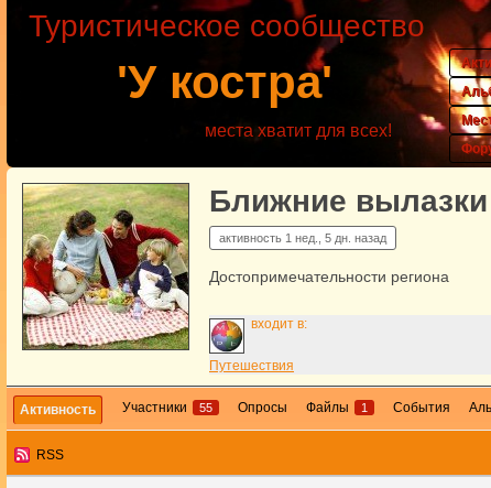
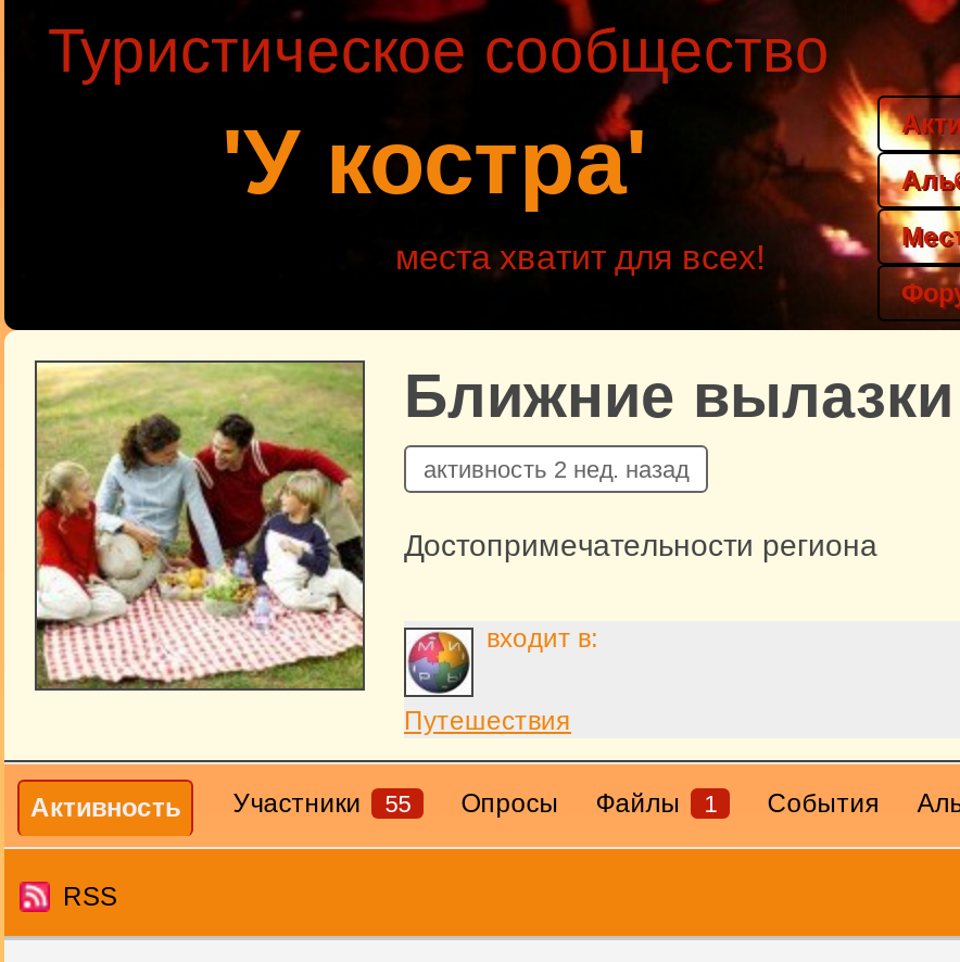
- активность 1 нед., 5 дн. назад
+ активность 2 нед. назад
